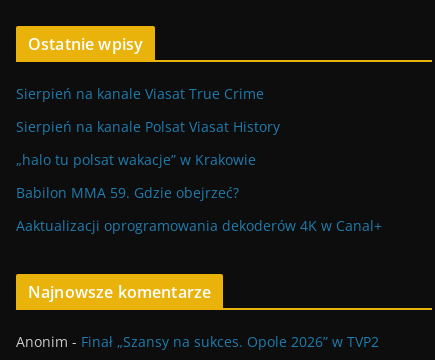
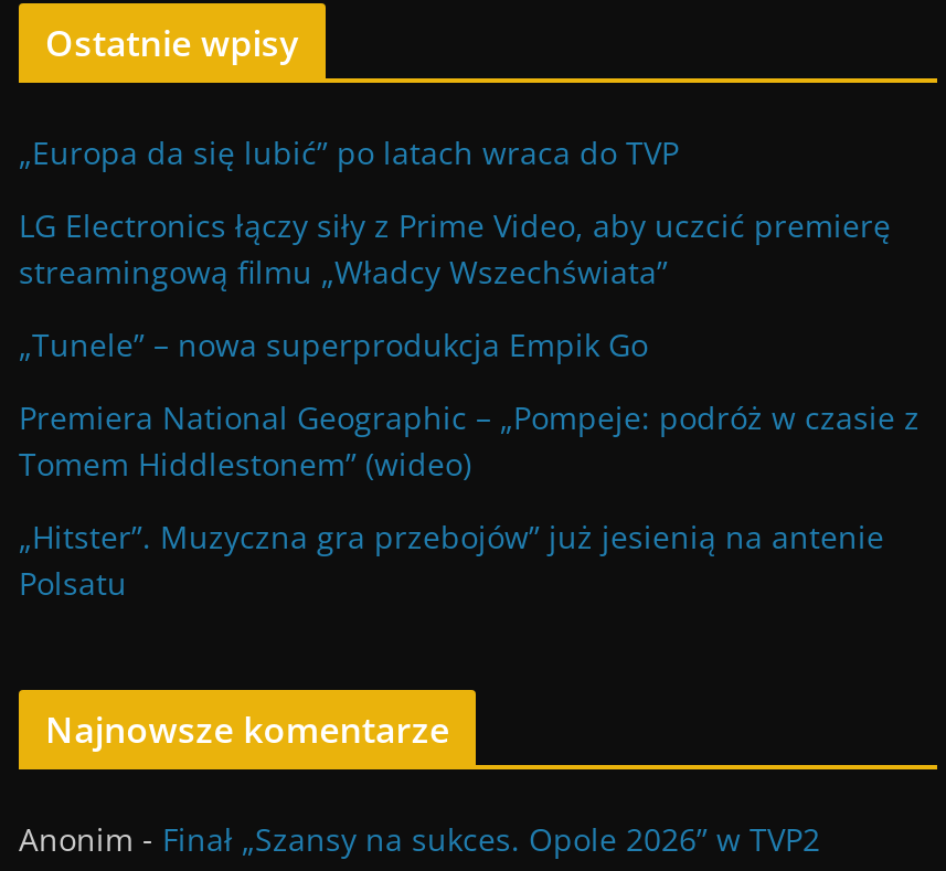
- Sierpień na kanale Viasat True Crime
+ „Europa da się lubić” po latach wraca do TVP

- Sierpień na kanale Polsat Viasat History
+ LG Electronics łączy siły z Prime Video, aby uczcić premierę
+ streamingową filmu „Władcy Wszechświata”

- „halo tu polsat wakacje” w Krakowie
+ „Tunele” – nowa superprodukcja Empik Go

- Babilon MMA 59. Gdzie obejrzeć?
+ Premiera National Geographic – „Pompeje: podróż w czasie z
+ Tomem Hiddlestonem” (wideo)

- Aaktualizacji oprogramowania dekoderów 4K w Canal+
+ „Hitster”. Muzyczna gra przebojów” już jesienią na antenie
+ Polsatu
